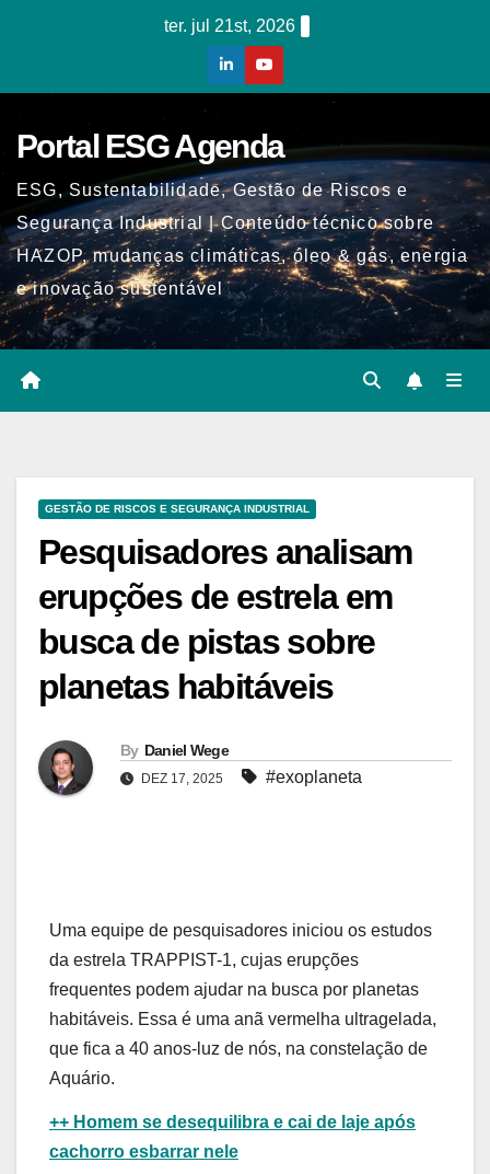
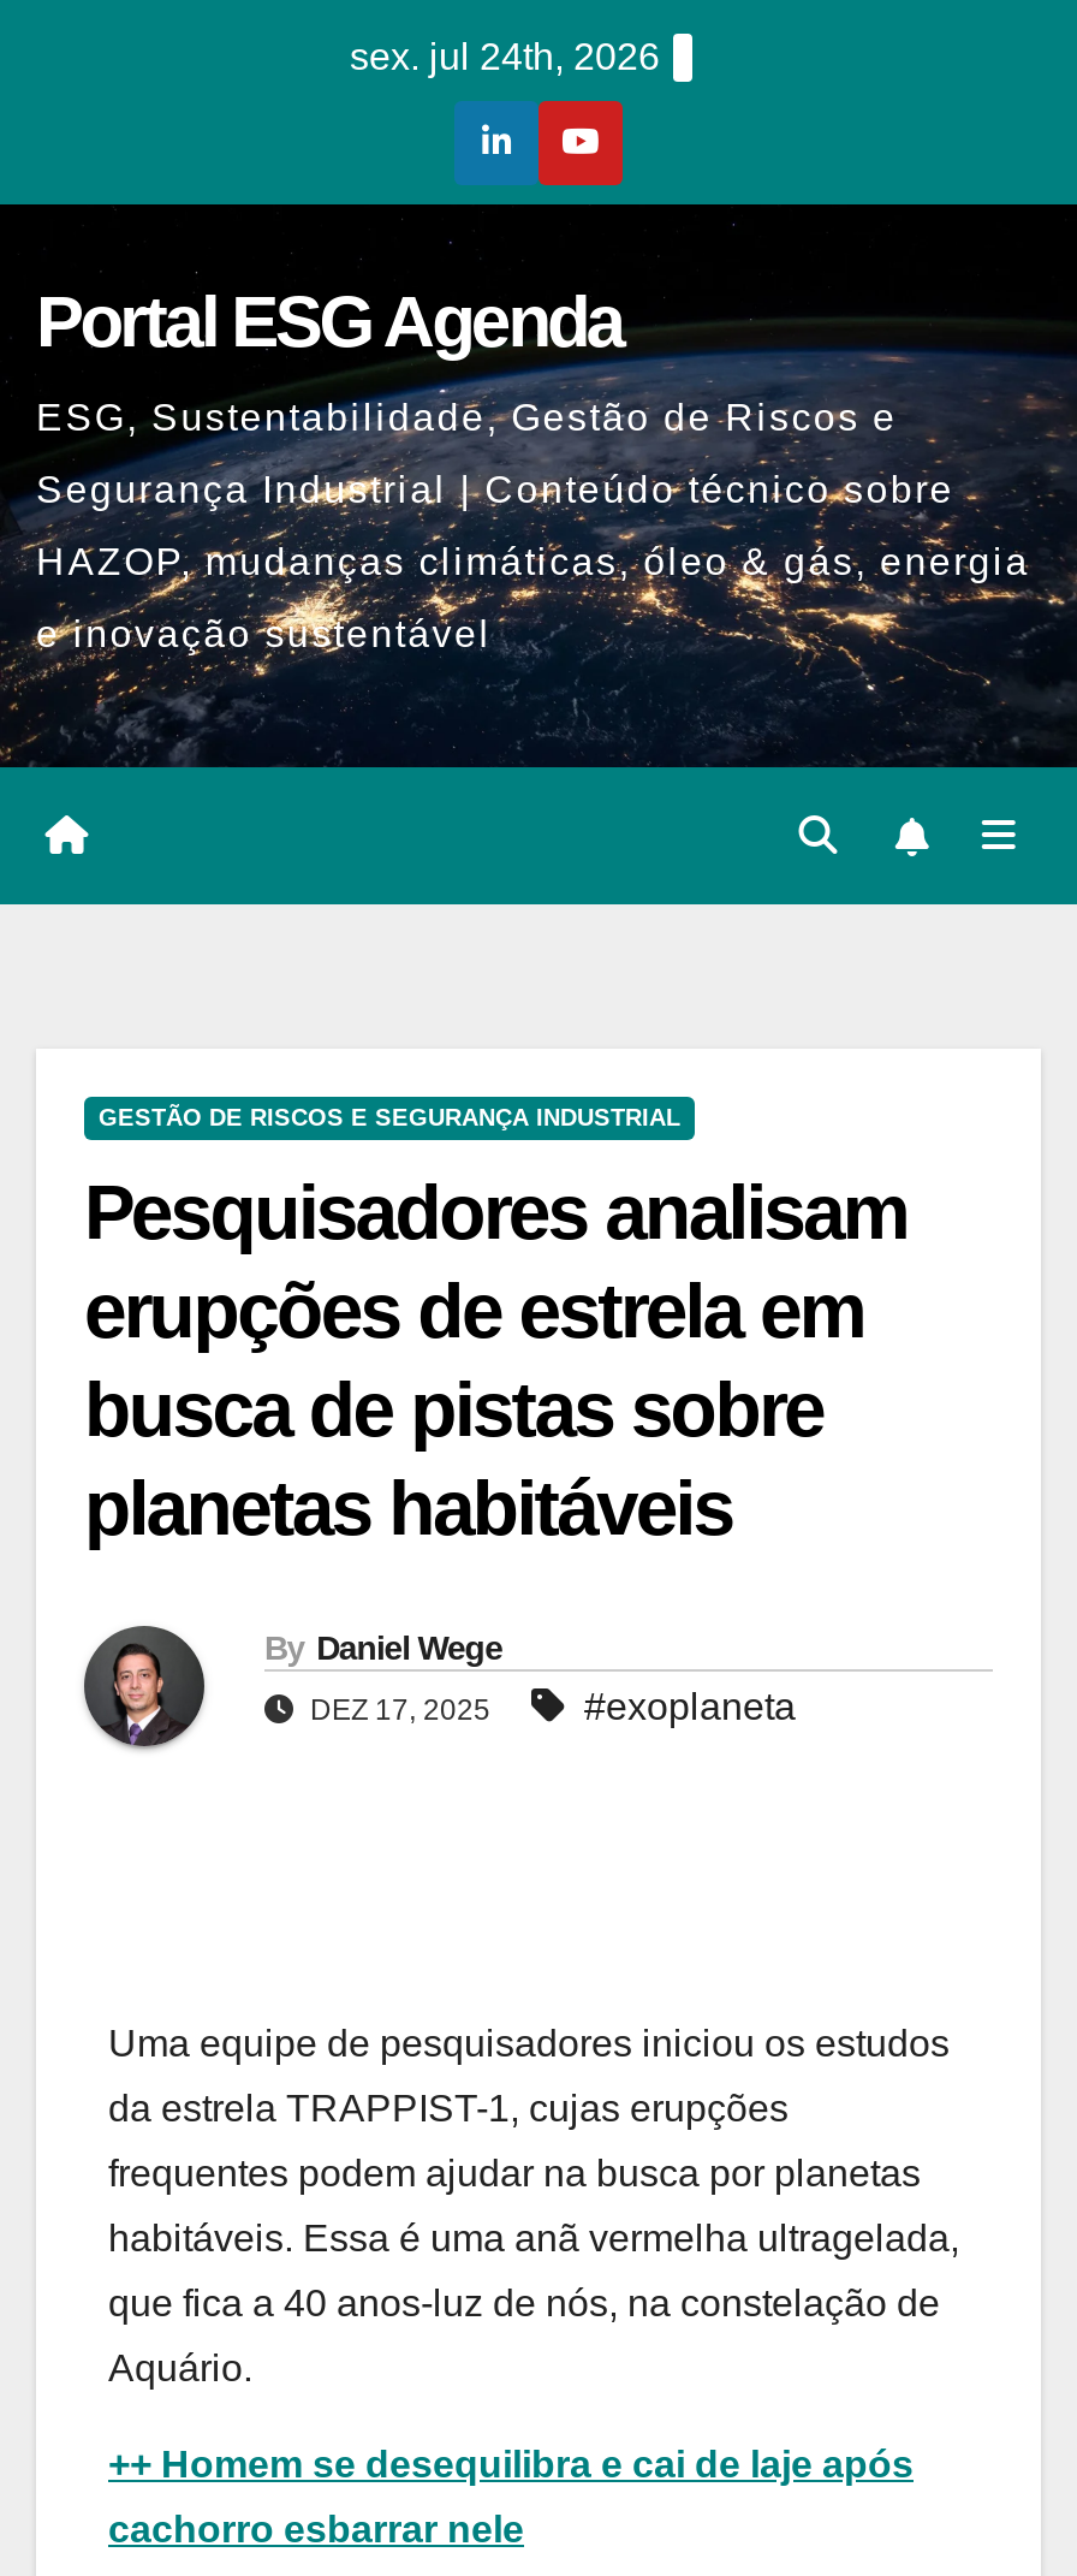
- ter. jul 21st, 2026
+ sex. jul 24th, 2026
